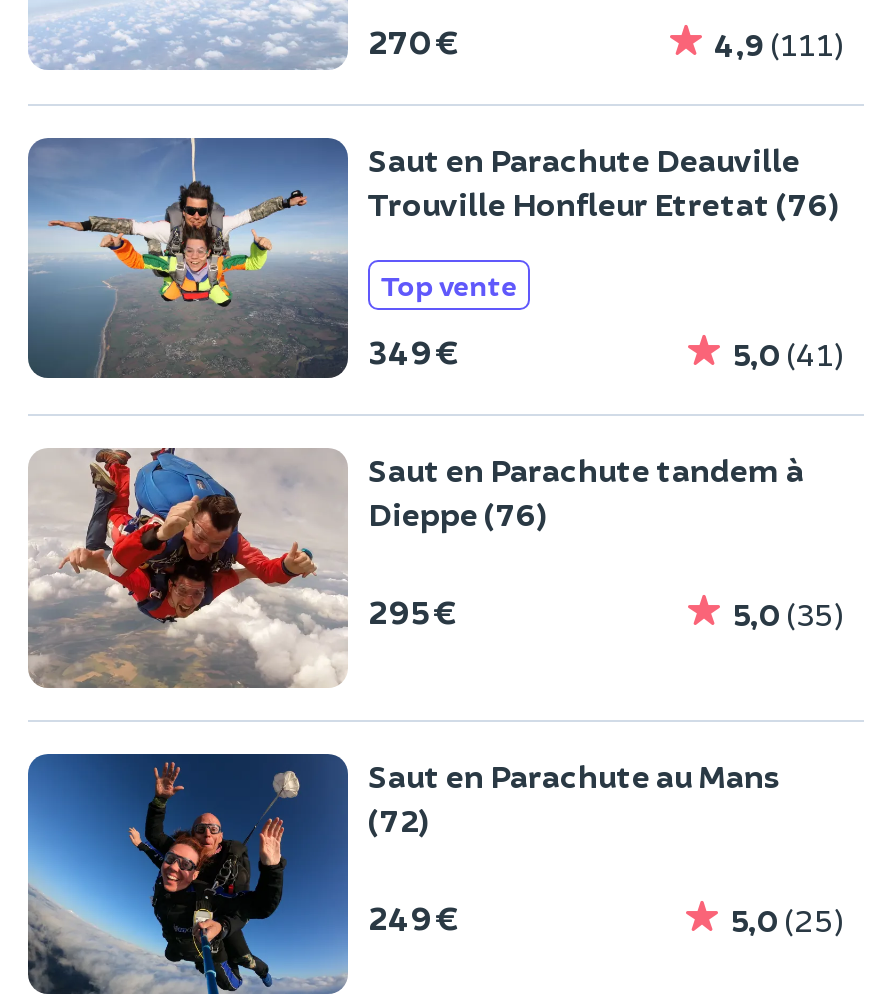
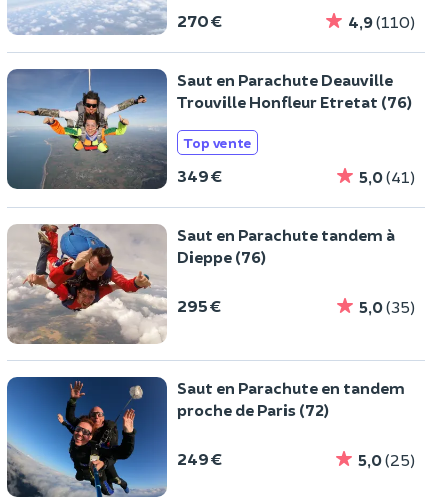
- 4,9 (111)
+ 4,9 (110)

- Saut en Parachute au Mans
- (72)
+ Saut en Parachute en tandem
+ proche de Paris (72)
